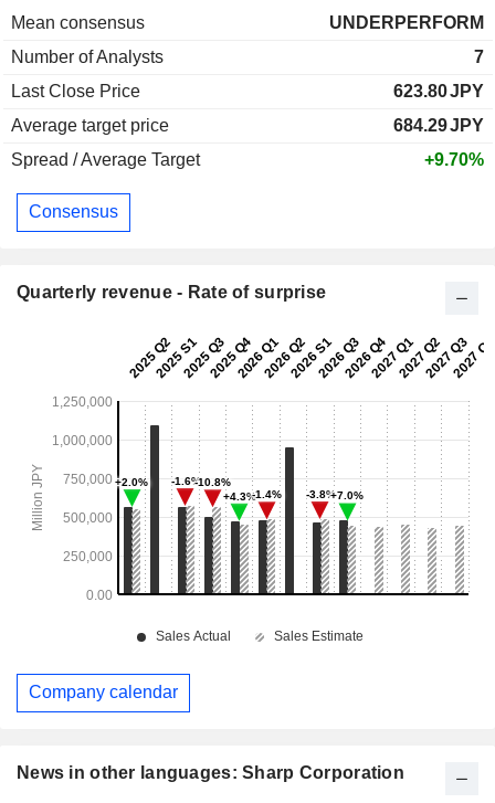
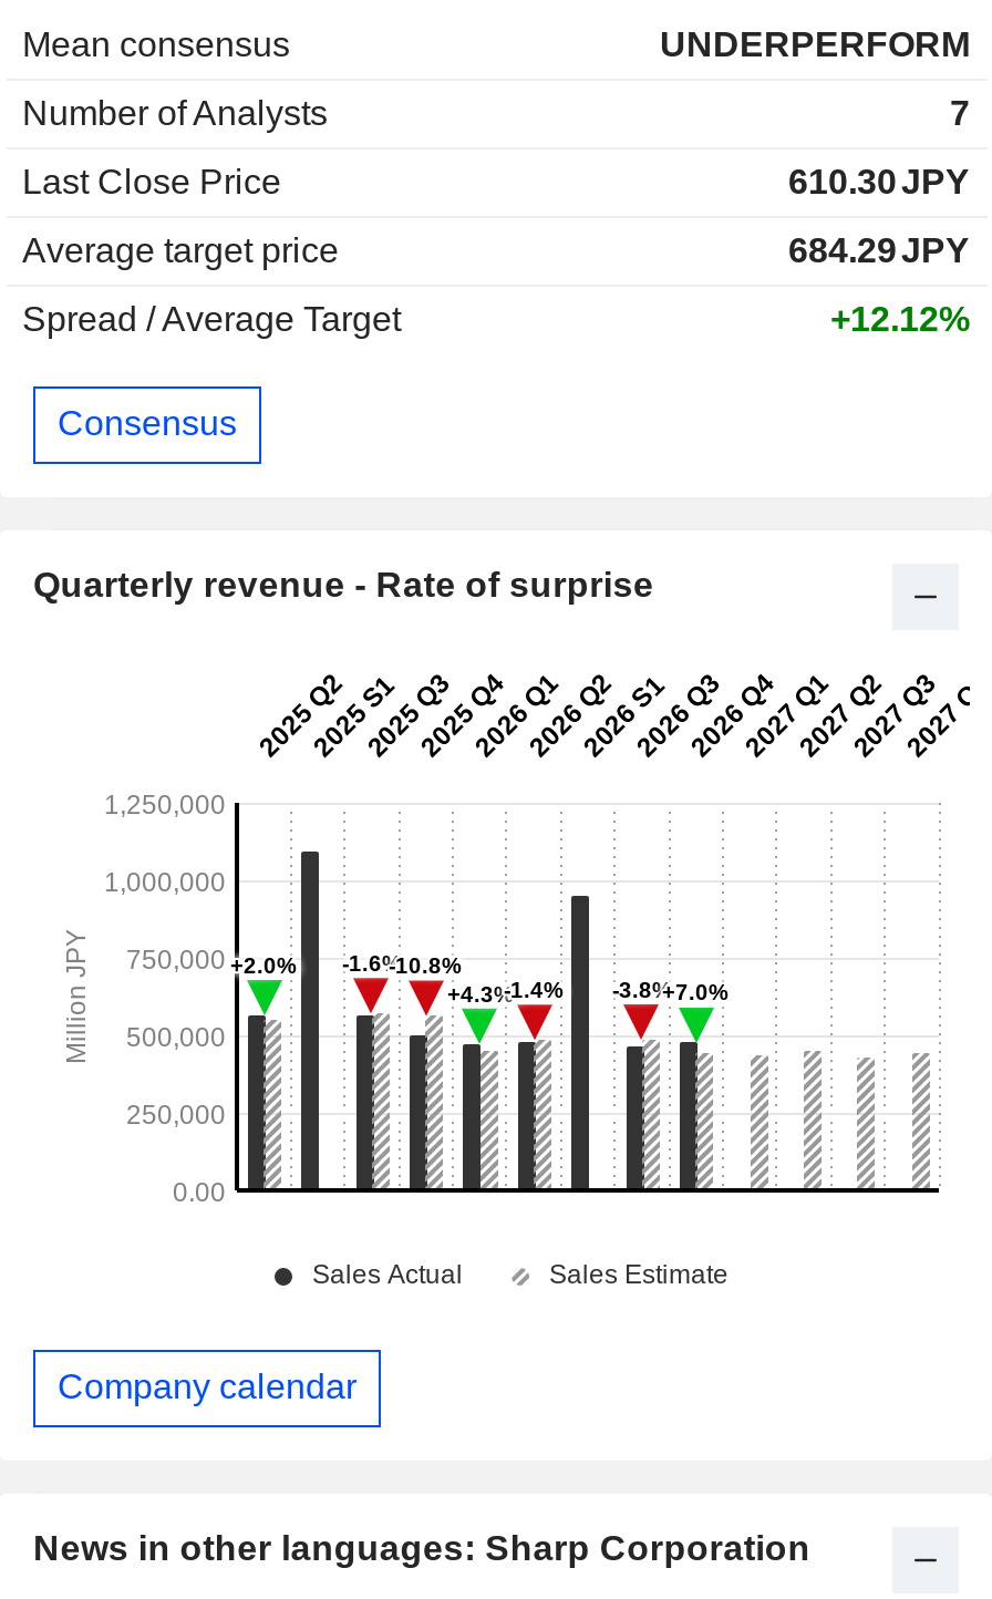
- 623.80 JPY
+ 610.30 JPY

- +9.70%
+ +12.12%
